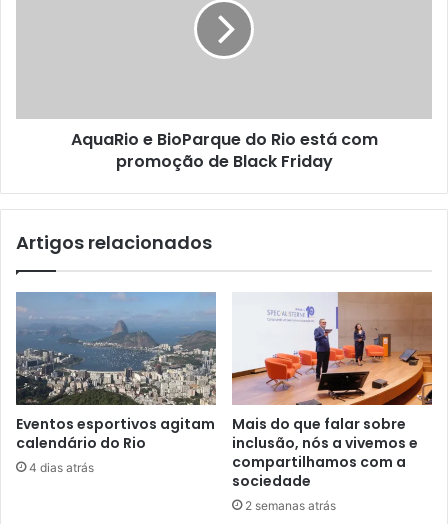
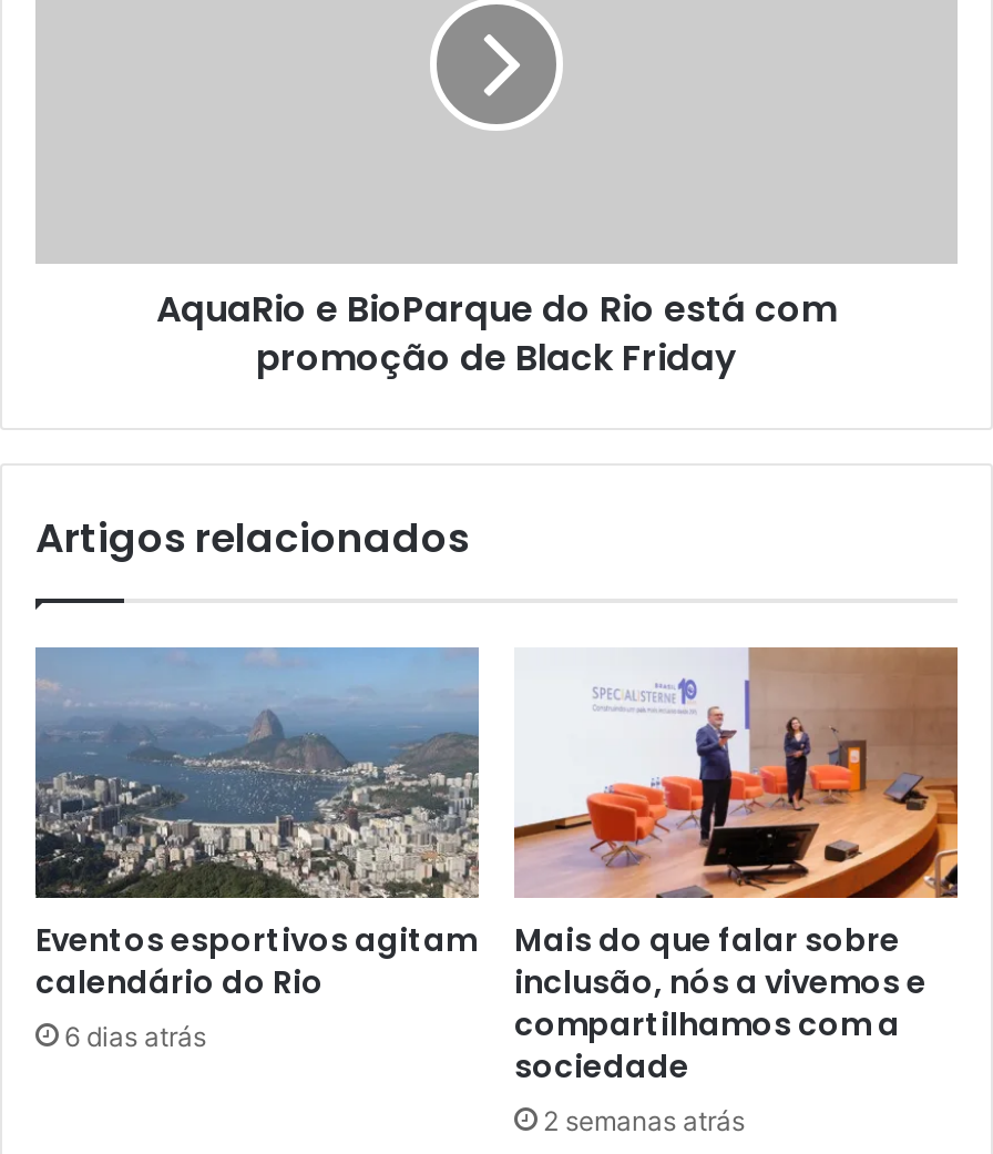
- 4 dias atrás
+ 6 dias atrás
